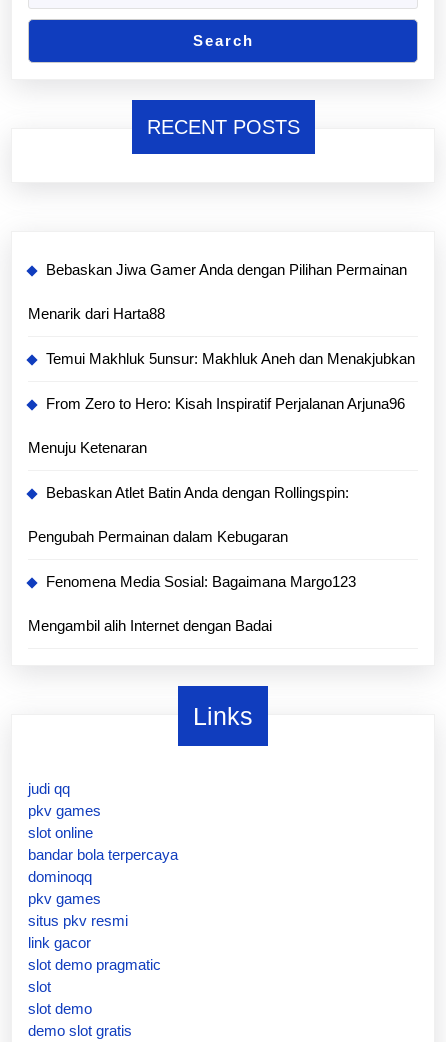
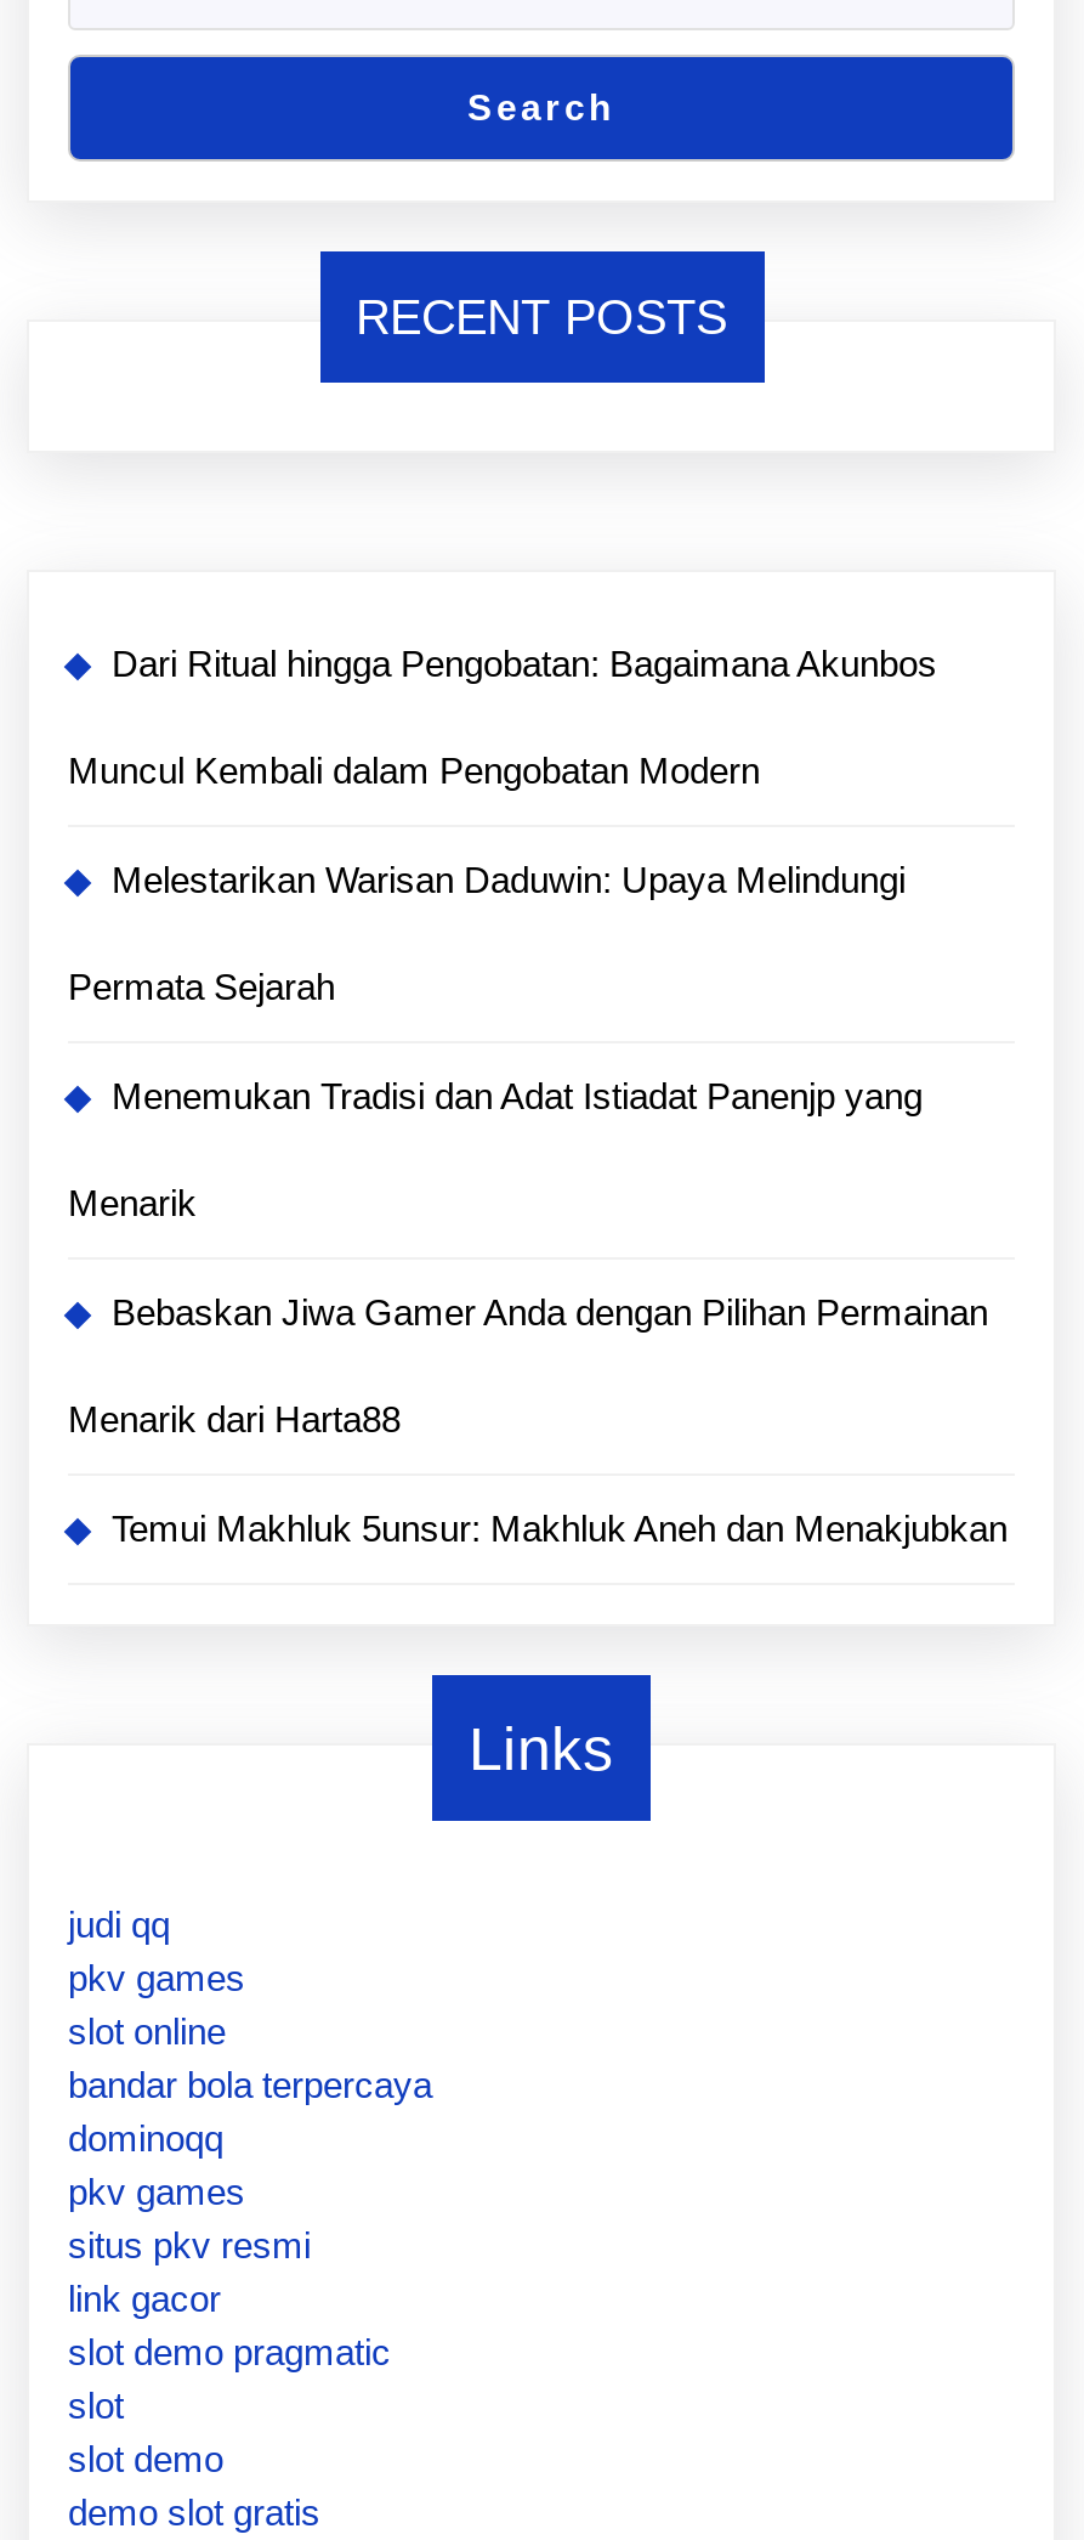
+ Dari Ritual hingga Pengobatan: Bagaimana Akunbos
+ Muncul Kembali dalam Pengobatan Modern
+ Melestarikan Warisan Daduwin: Upaya Melindungi
+ Permata Sejarah
+ Menemukan Tradisi dan Adat Istiadat Panenjp yang
+ Menarik

moved down: Bebaskan Jiwa Gamer Anda dengan Pilihan Permainan | Menarik dari Harta88 | Temui Makhluk 5unsur: Makhluk Aneh dan Menakjubkan

- From Zero to Hero: Kisah Inspiratif Perjalanan Arjuna96
- Menuju Ketenaran
- Bebaskan Atlet Batin Anda dengan Rollingspin:
- Pengubah Permainan dalam Kebugaran
- Fenomena Media Sosial: Bagaimana Margo123
- Mengambil alih Internet dengan Badai
